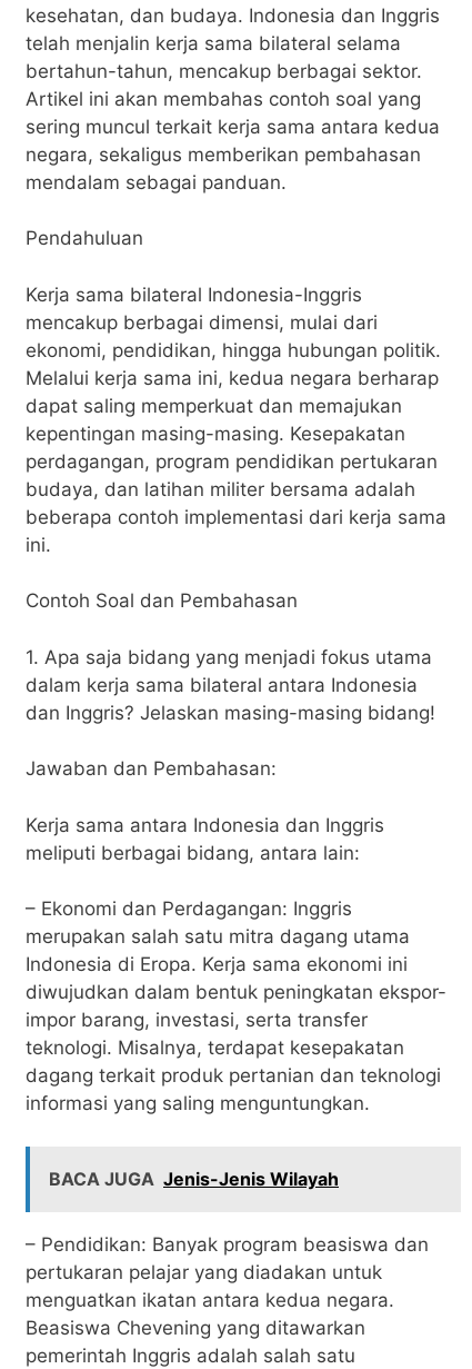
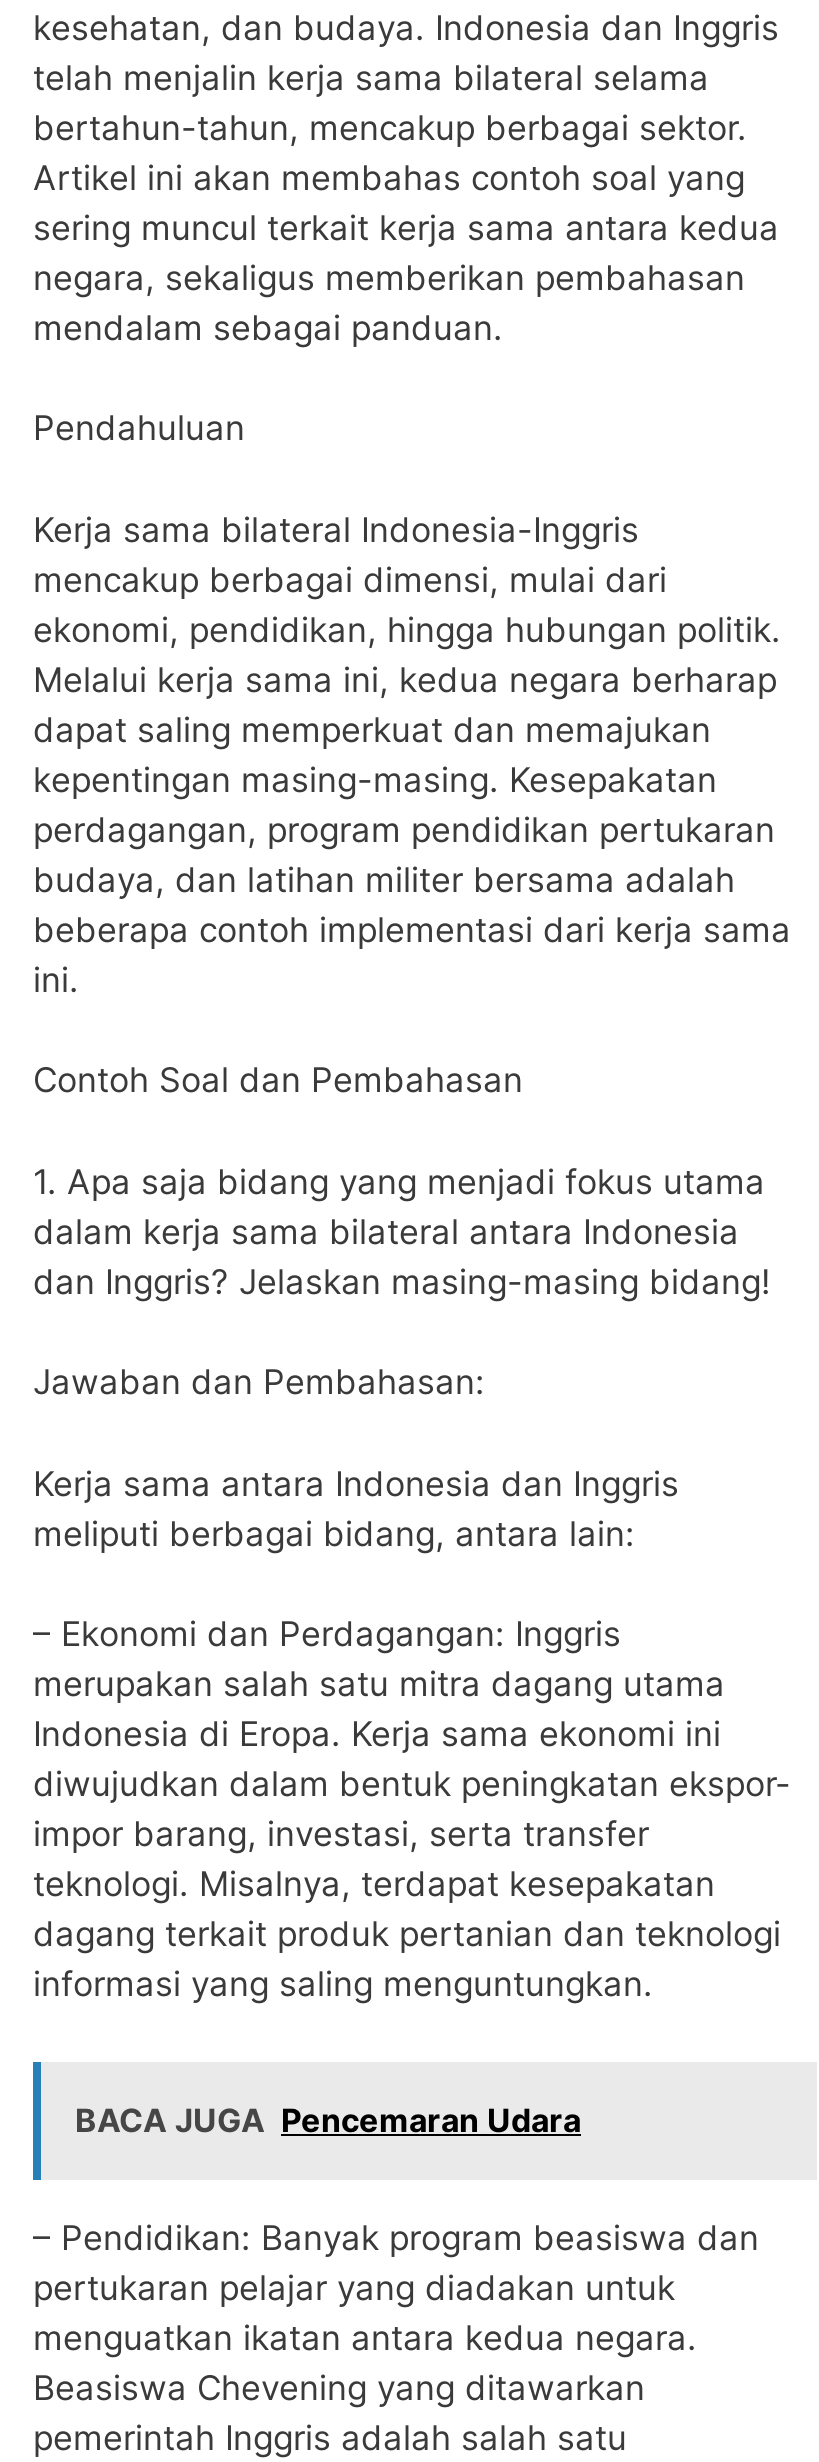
- BACA JUGA Jenis-Jenis Wilayah
+ BACA JUGA Pencemaran Udara
